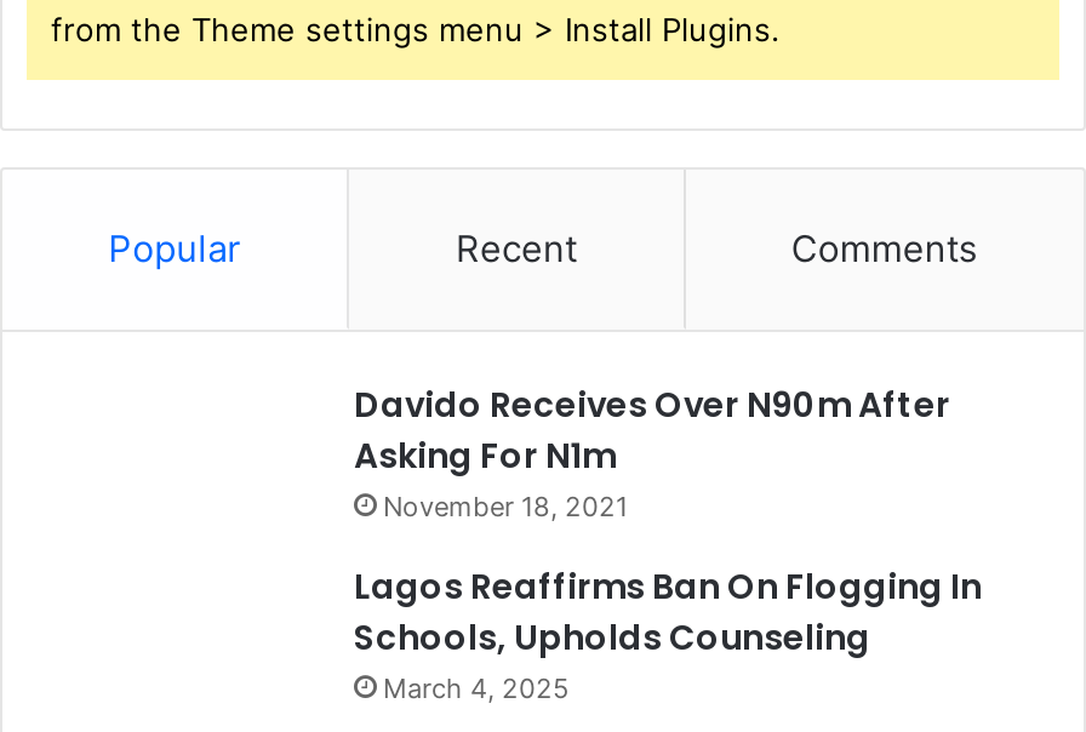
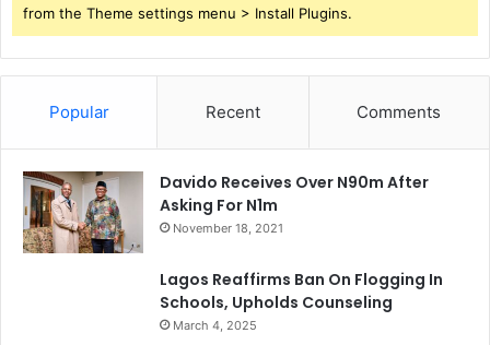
+ [image]
